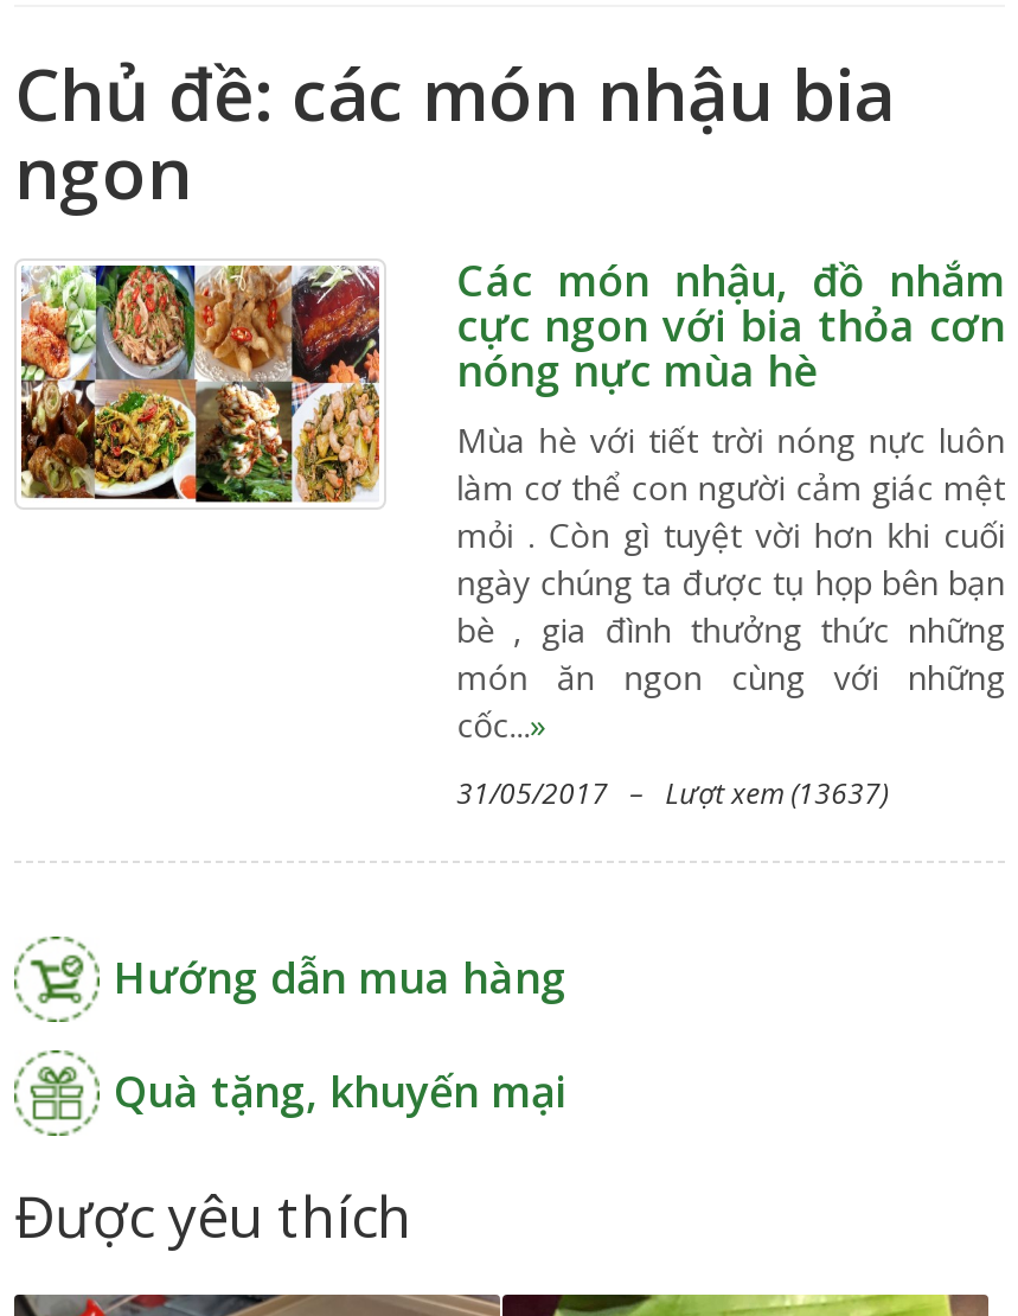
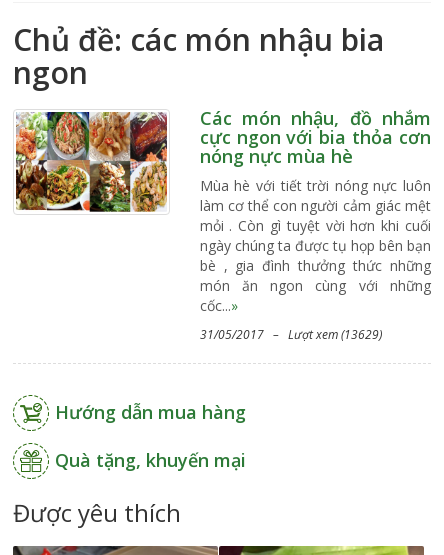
- 31/05/2017 – Lượt xem (13637)
+ 31/05/2017 – Lượt xem (13629)
